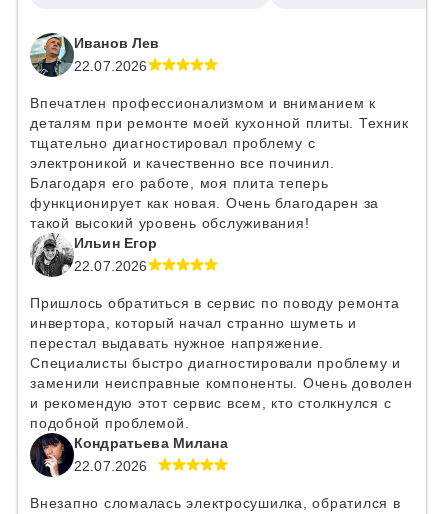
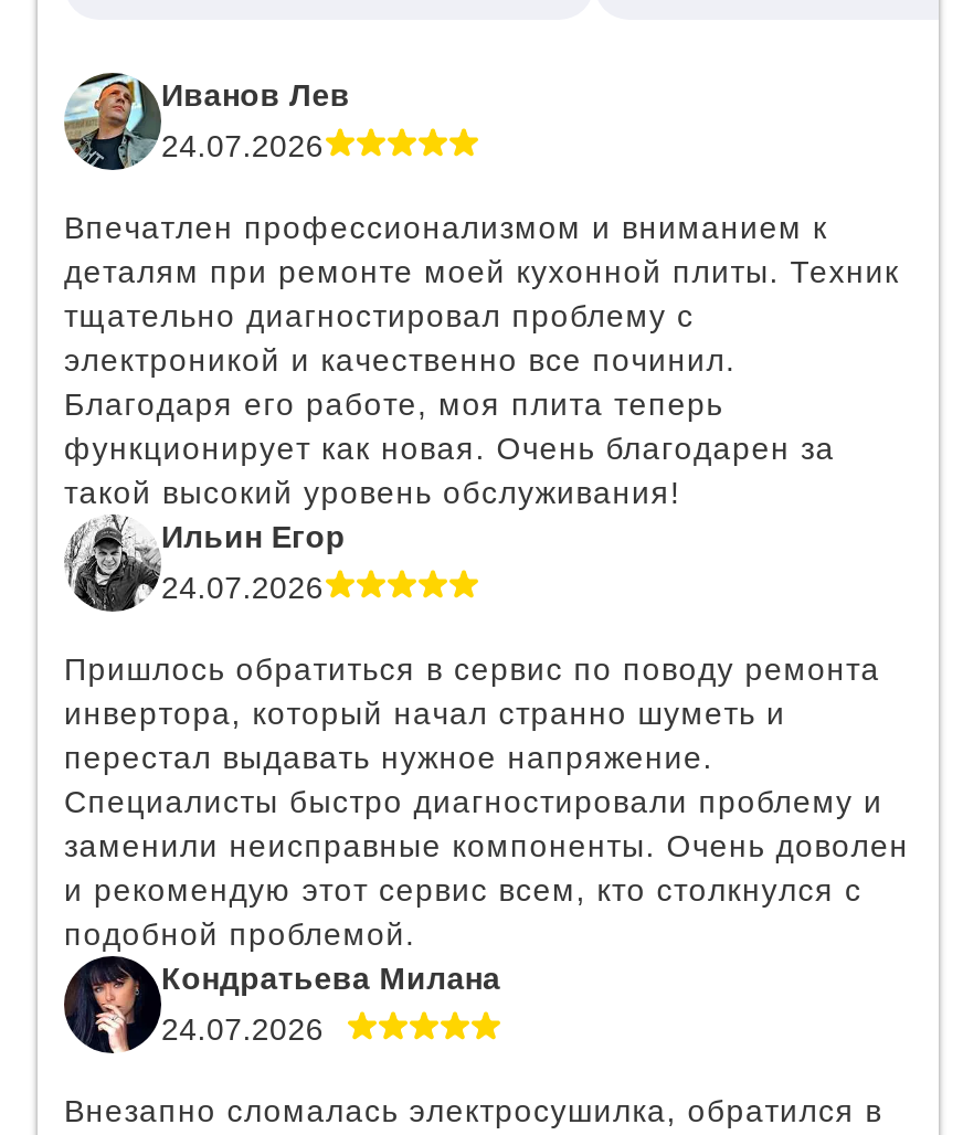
- 22.07.2026
+ 24.07.2026

- 22.07.2026
+ 24.07.2026

- 22.07.2026
+ 24.07.2026
